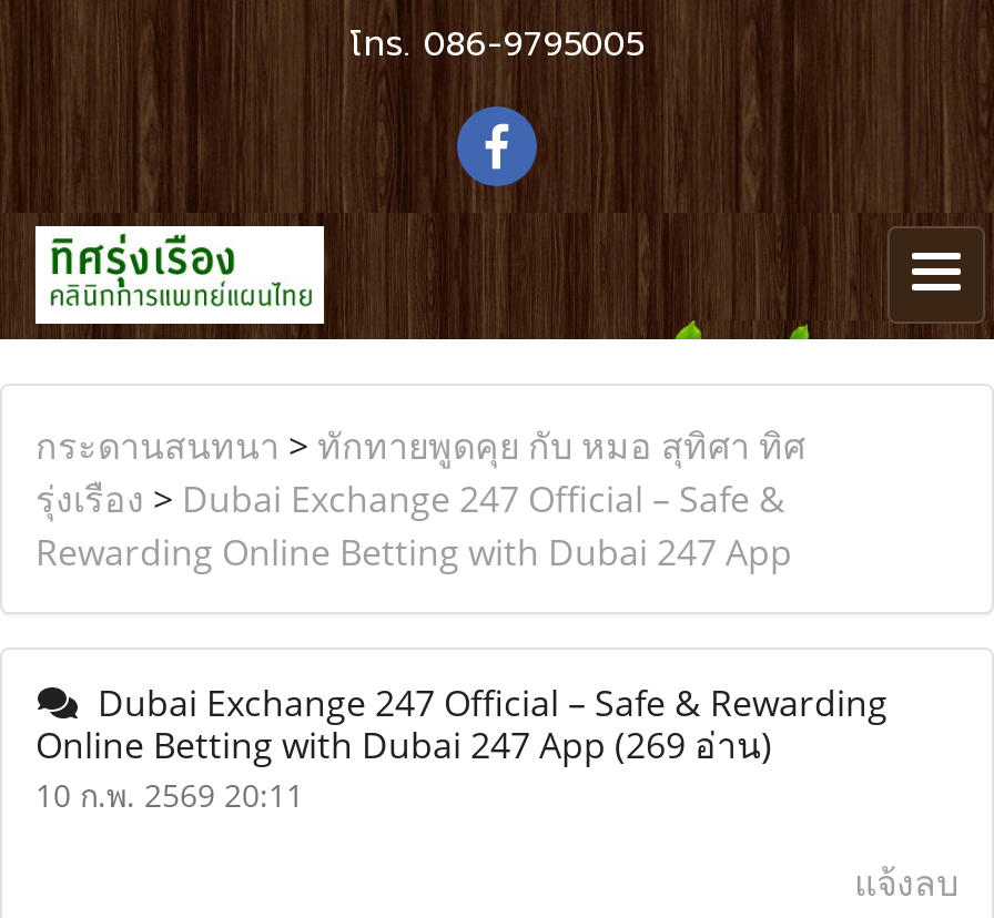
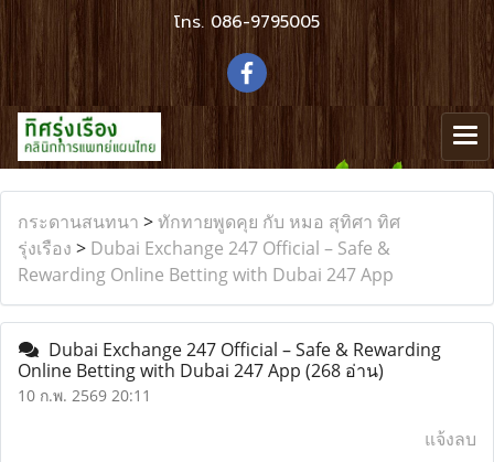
- Online Betting with Dubai 247 App (269 อ่าน)
+ Online Betting with Dubai 247 App (268 อ่าน)
